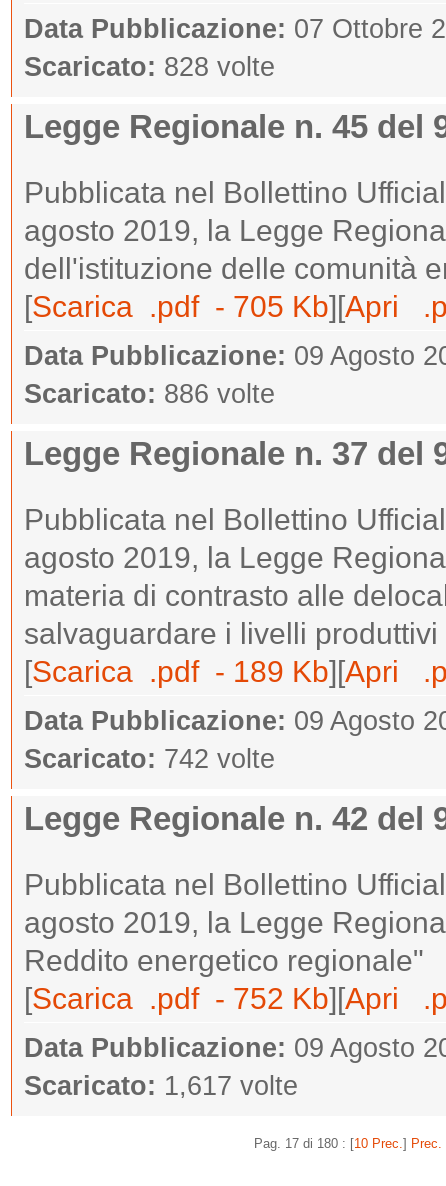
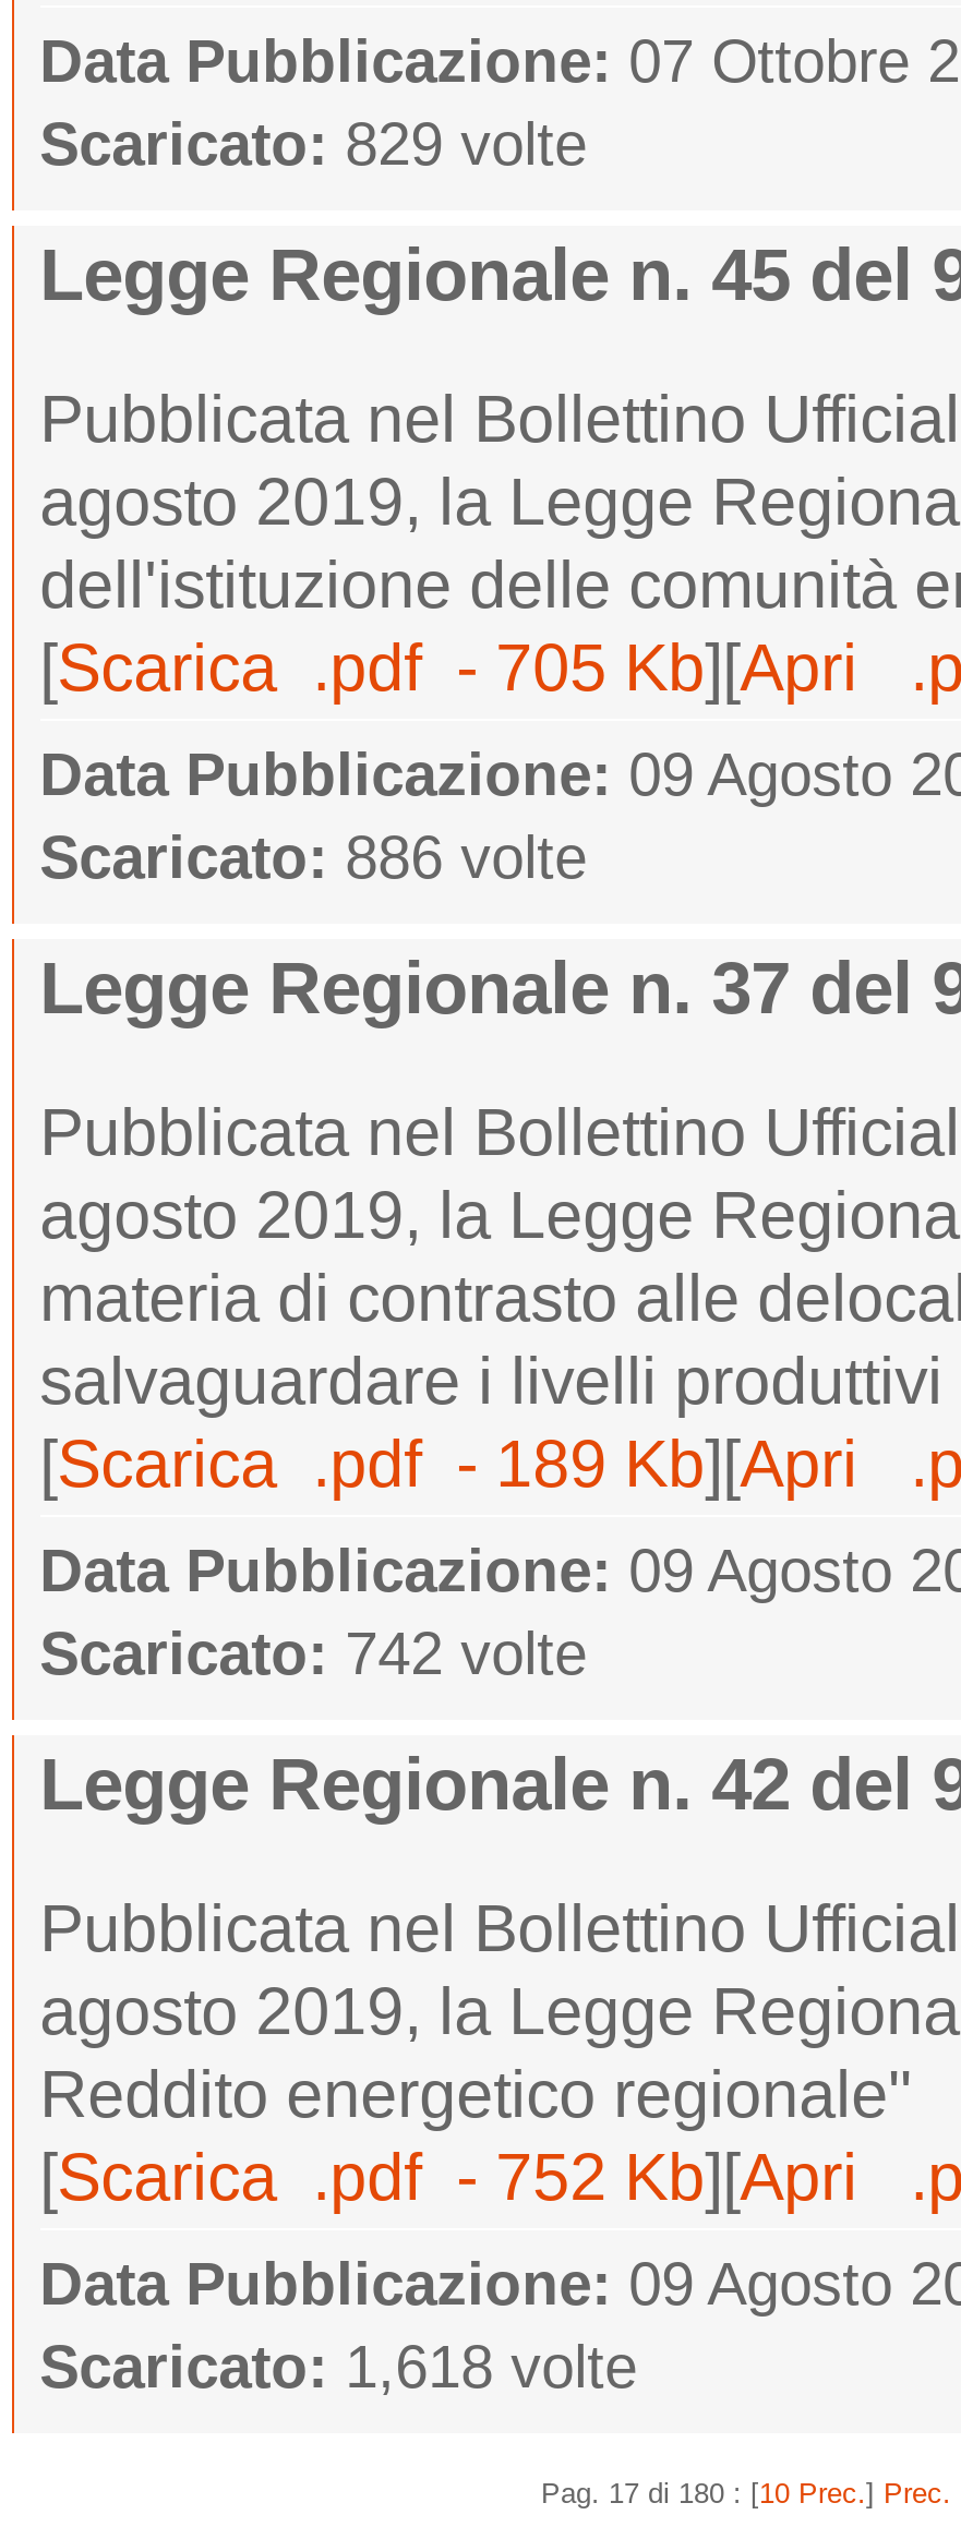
- Scaricato: 828 volte
+ Scaricato: 829 volte

- Scaricato: 1,617 volte
+ Scaricato: 1,618 volte
